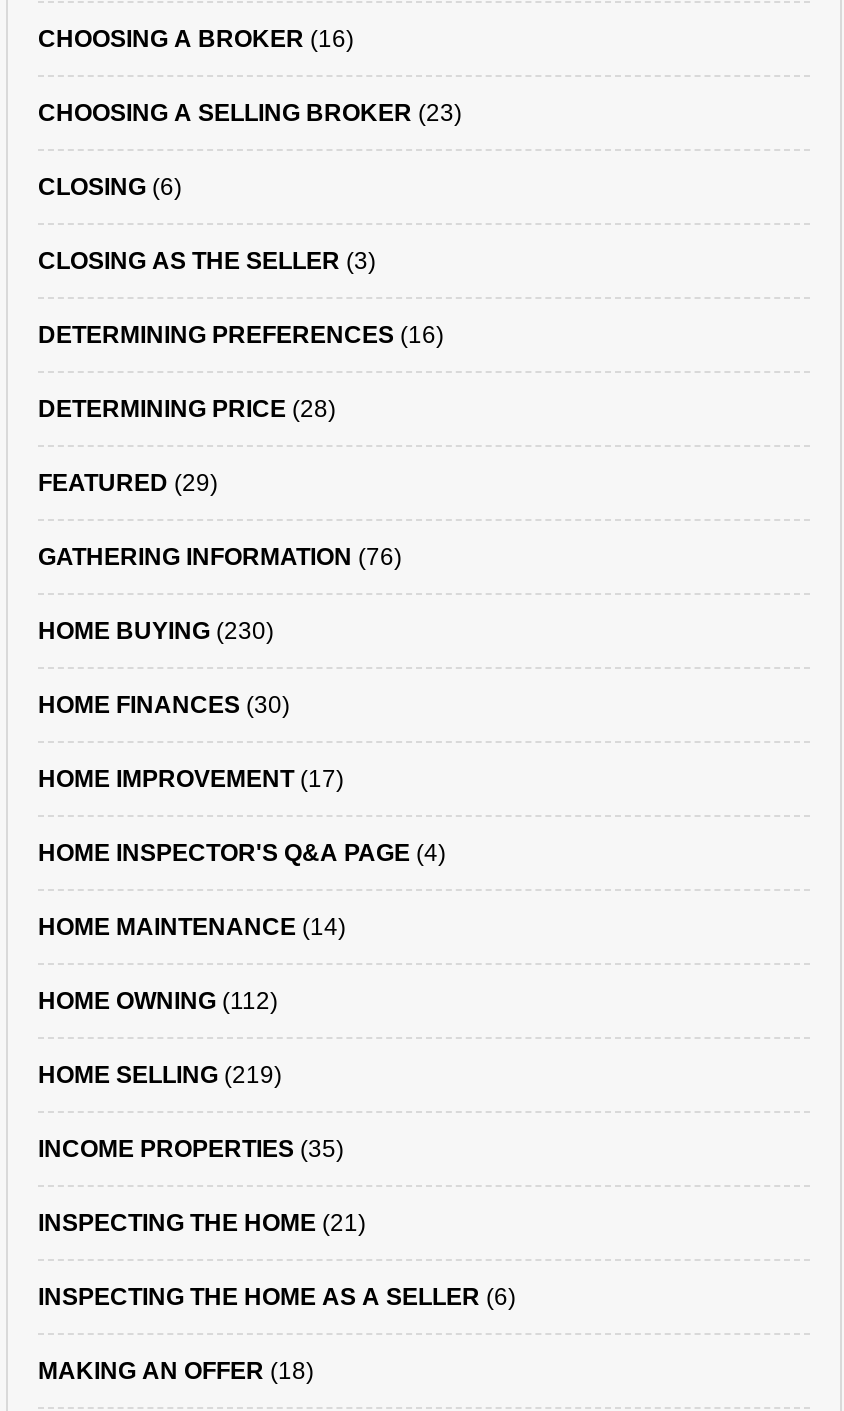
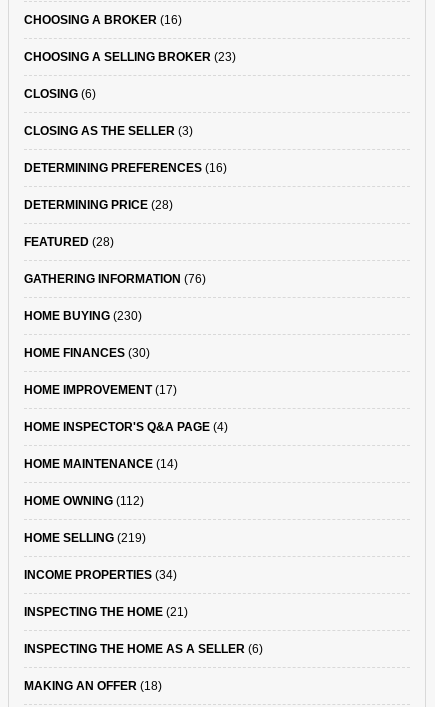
- FEATURED (29)
+ FEATURED (28)

- INCOME PROPERTIES (35)
+ INCOME PROPERTIES (34)
